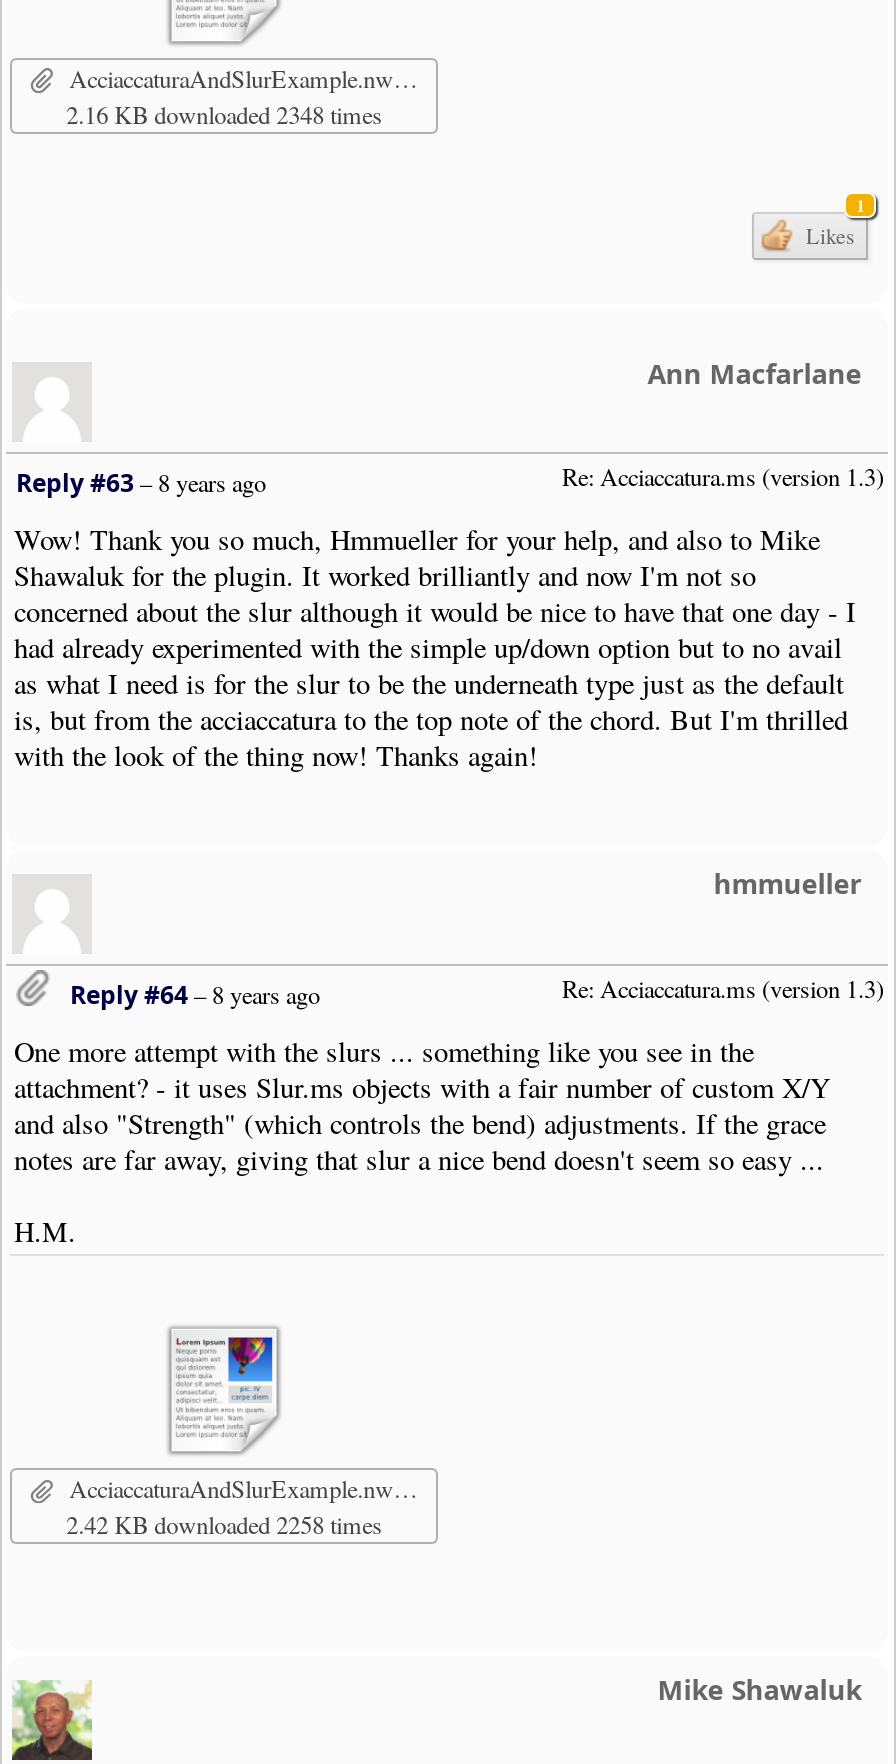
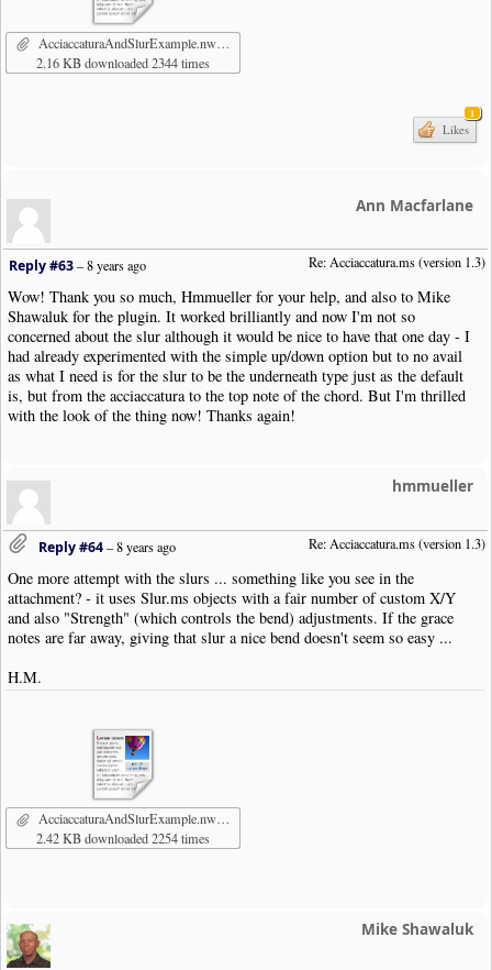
- 2.16 KB downloaded 2348 times
+ 2.16 KB downloaded 2344 times

- 2.42 KB downloaded 2258 times
+ 2.42 KB downloaded 2254 times
